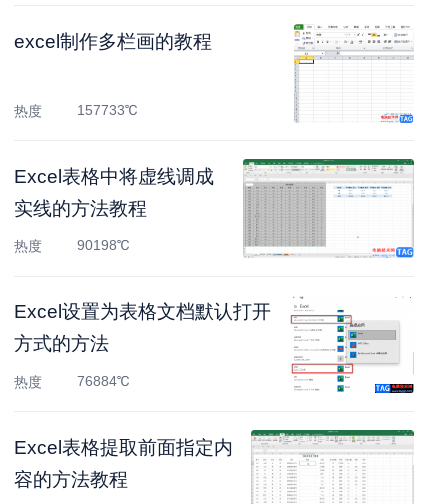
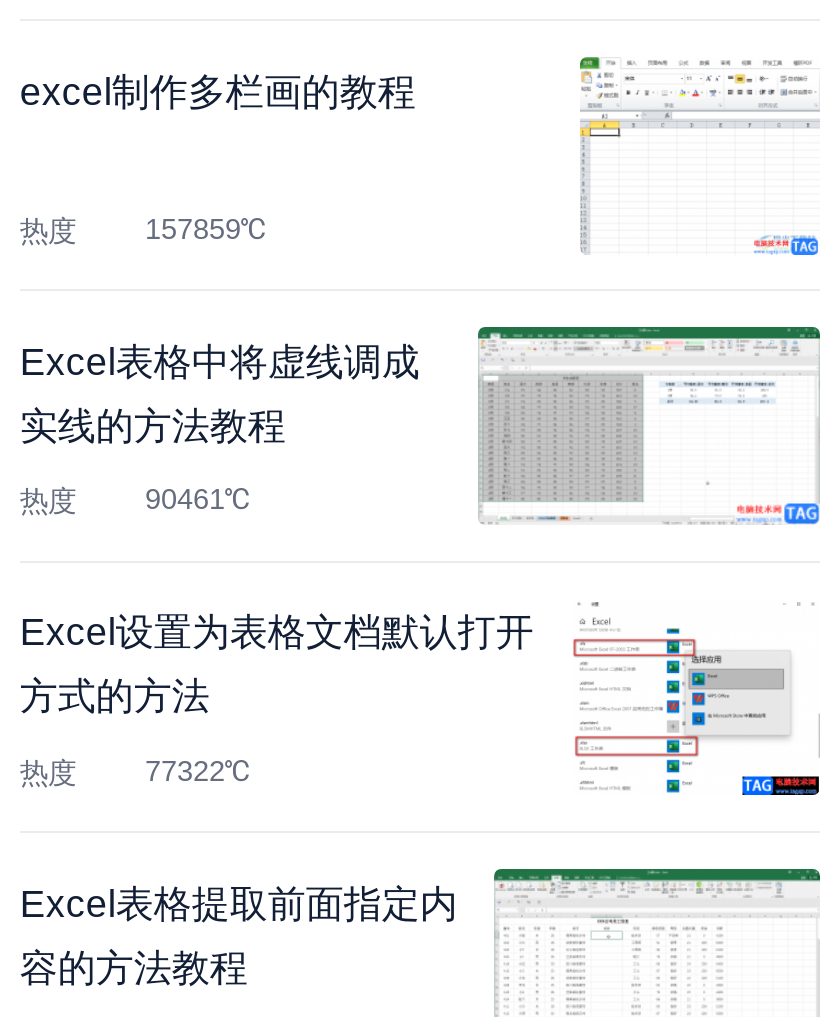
- 157733℃
+ 157859℃

- 90198℃
+ 90461℃

- 76884℃
+ 77322℃
